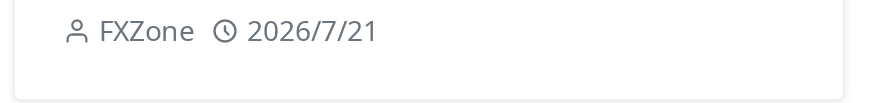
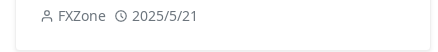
- FXZone 2026/7/21
+ FXZone 2025/5/21
